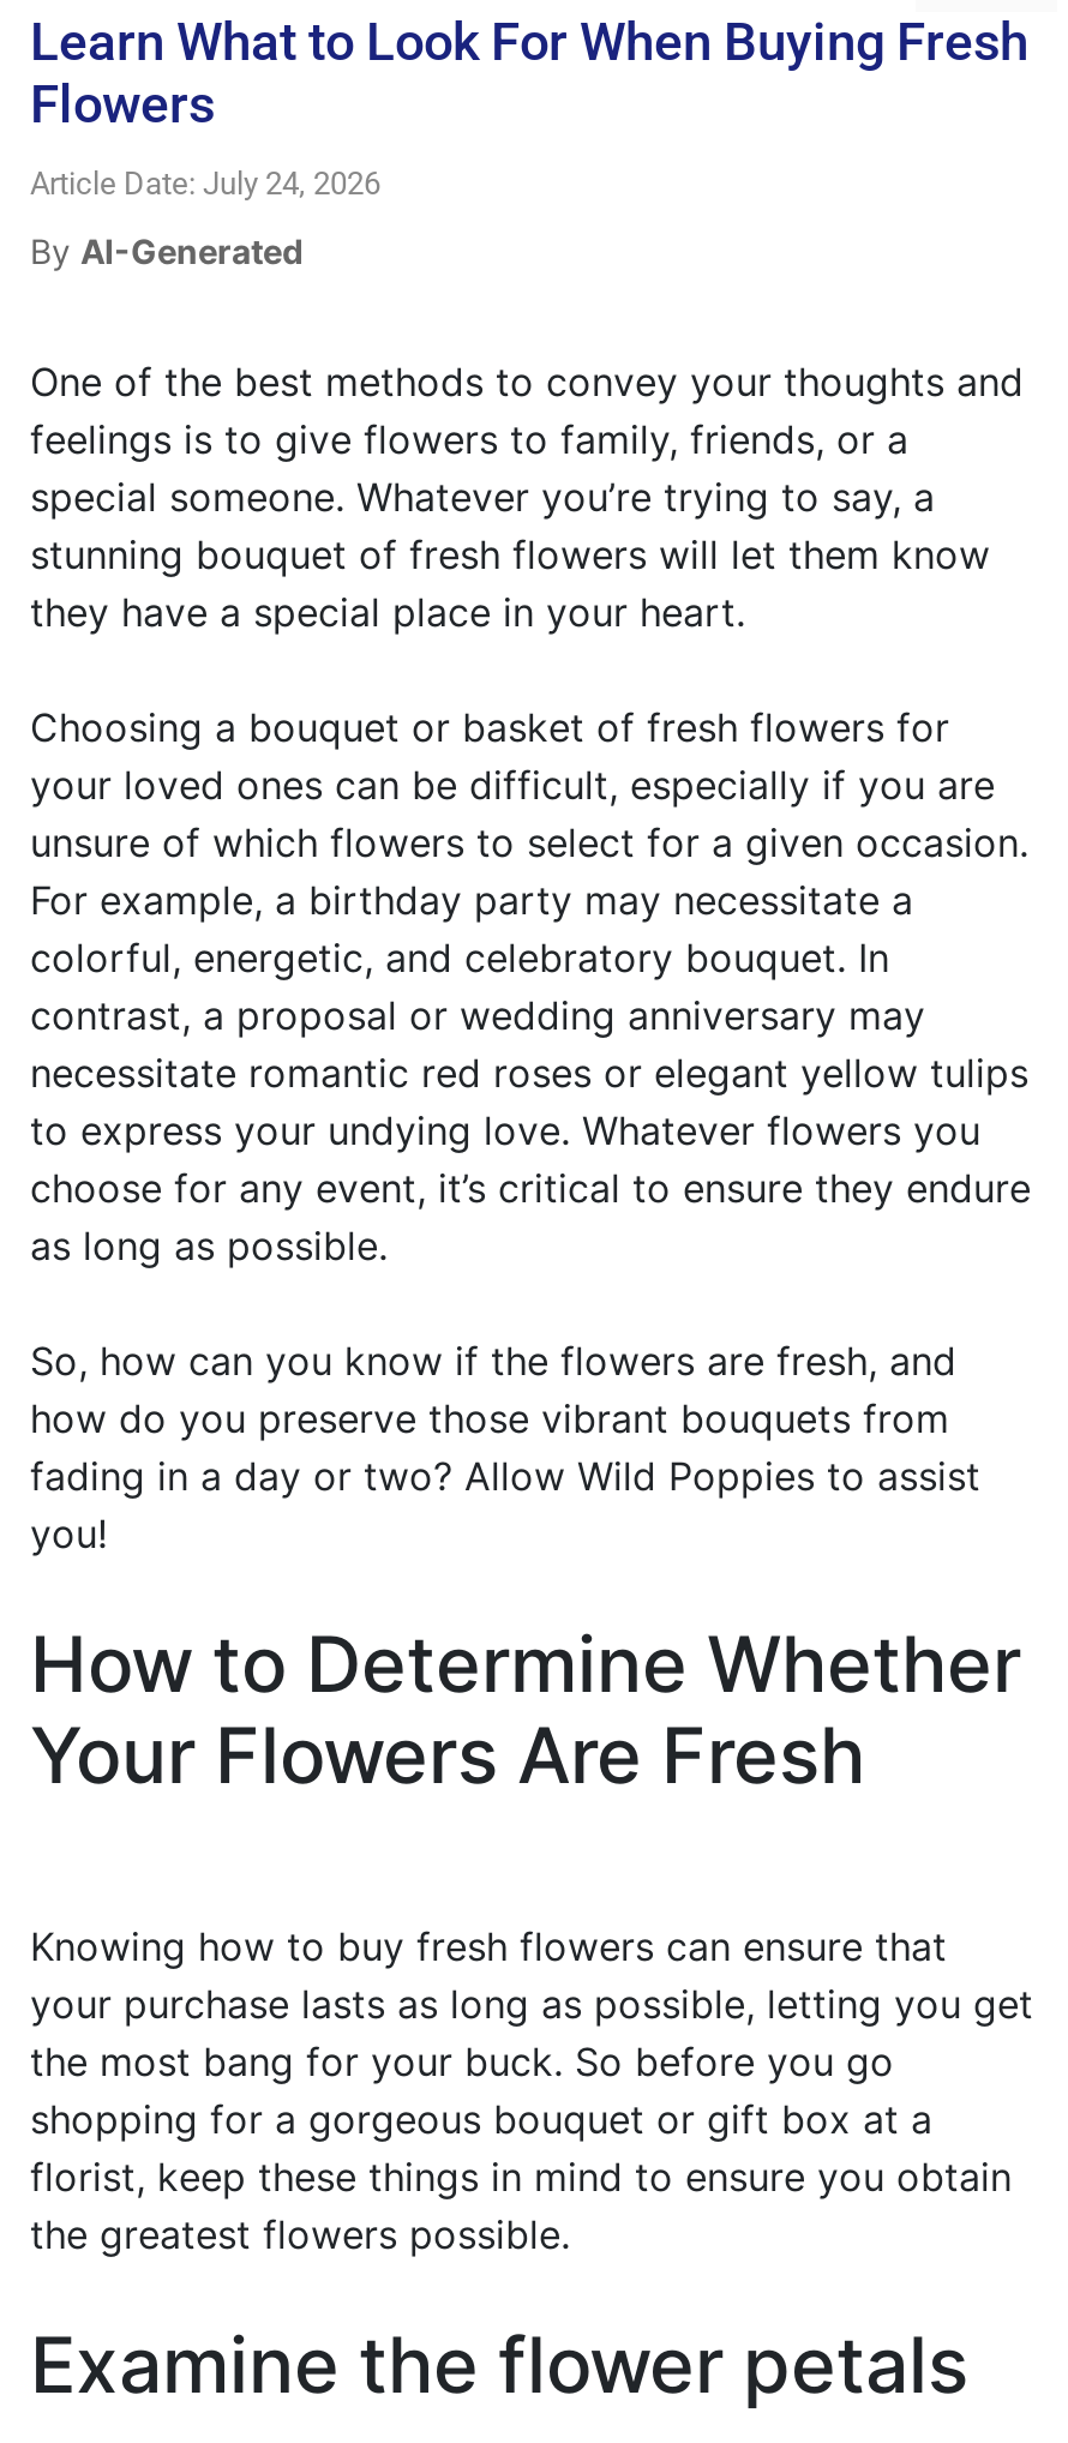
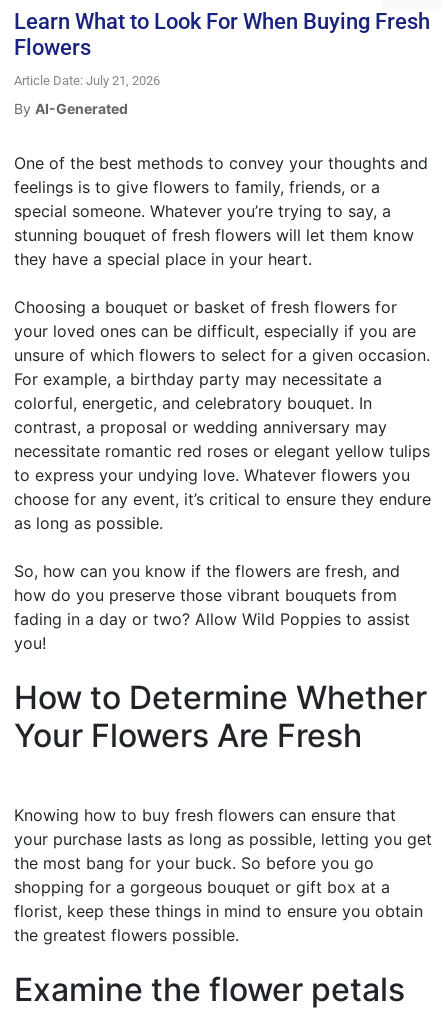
- Article Date: July 24, 2026
+ Article Date: July 21, 2026
